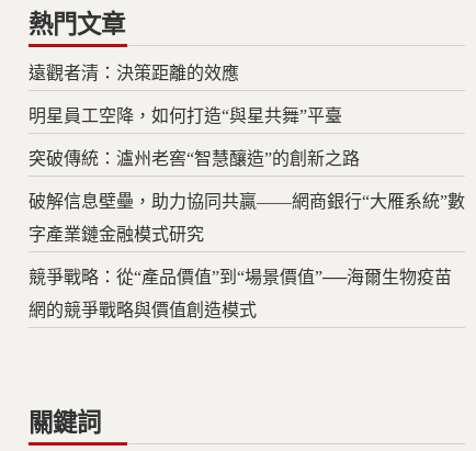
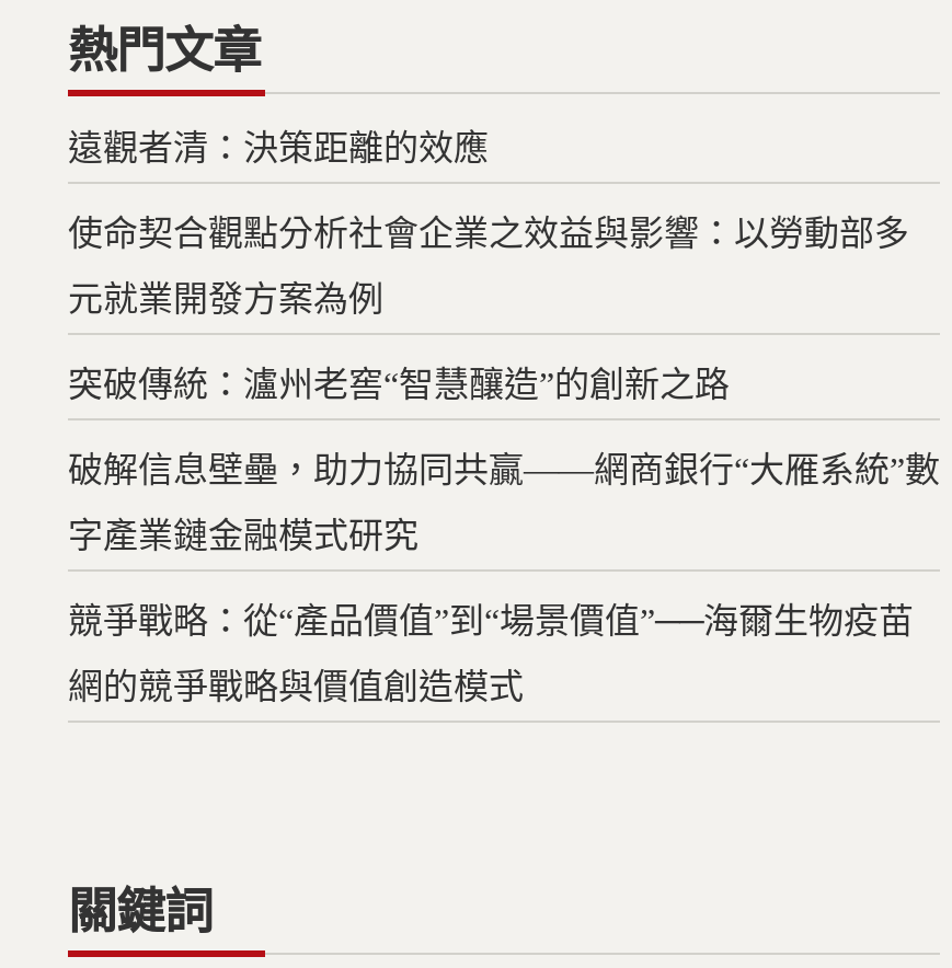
- 明星員工空降，如何打造“與星共舞”平臺
+ 使命契合觀點分析社會企業之效益與影響：以勞動部多
+ 元就業開發方案為例
